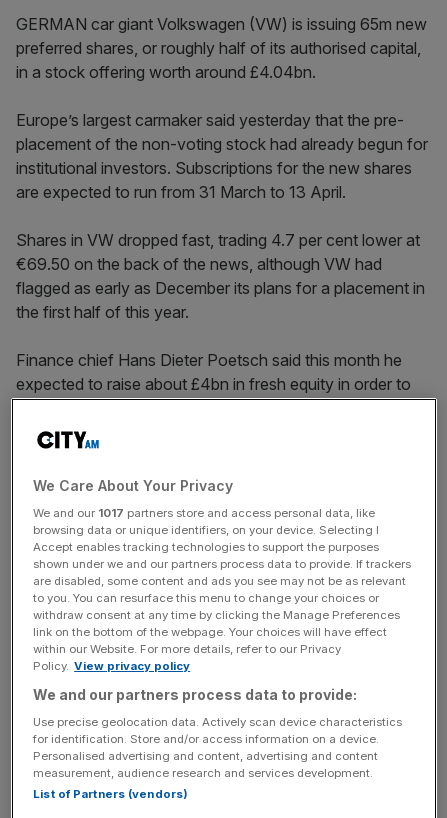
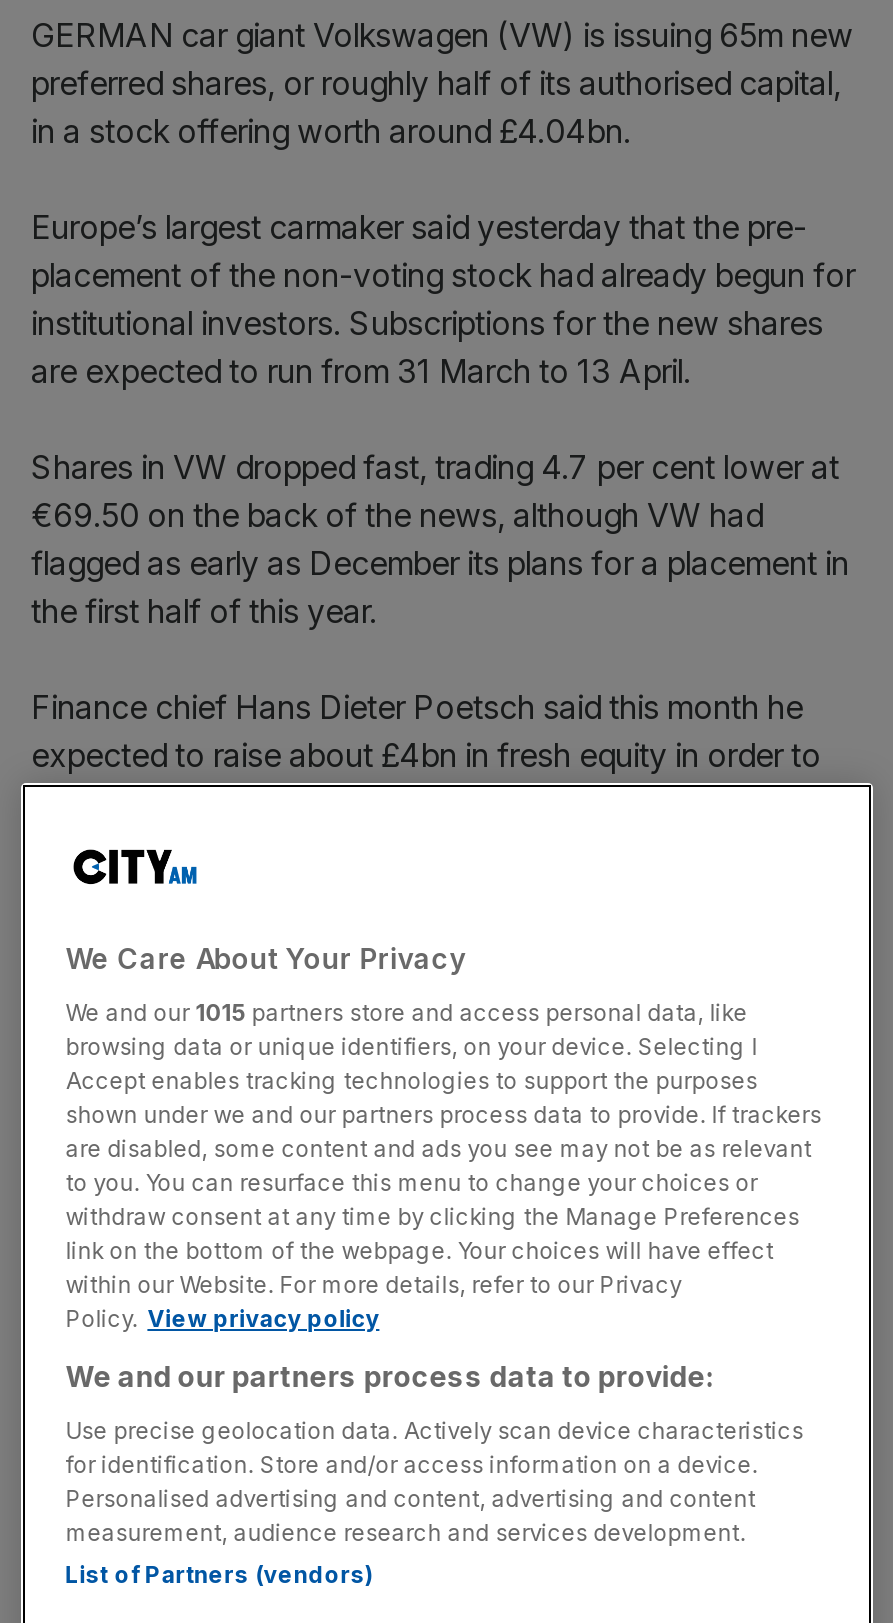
- We and our 1017 partners store and access personal data, like
+ We and our 1015 partners store and access personal data, like
